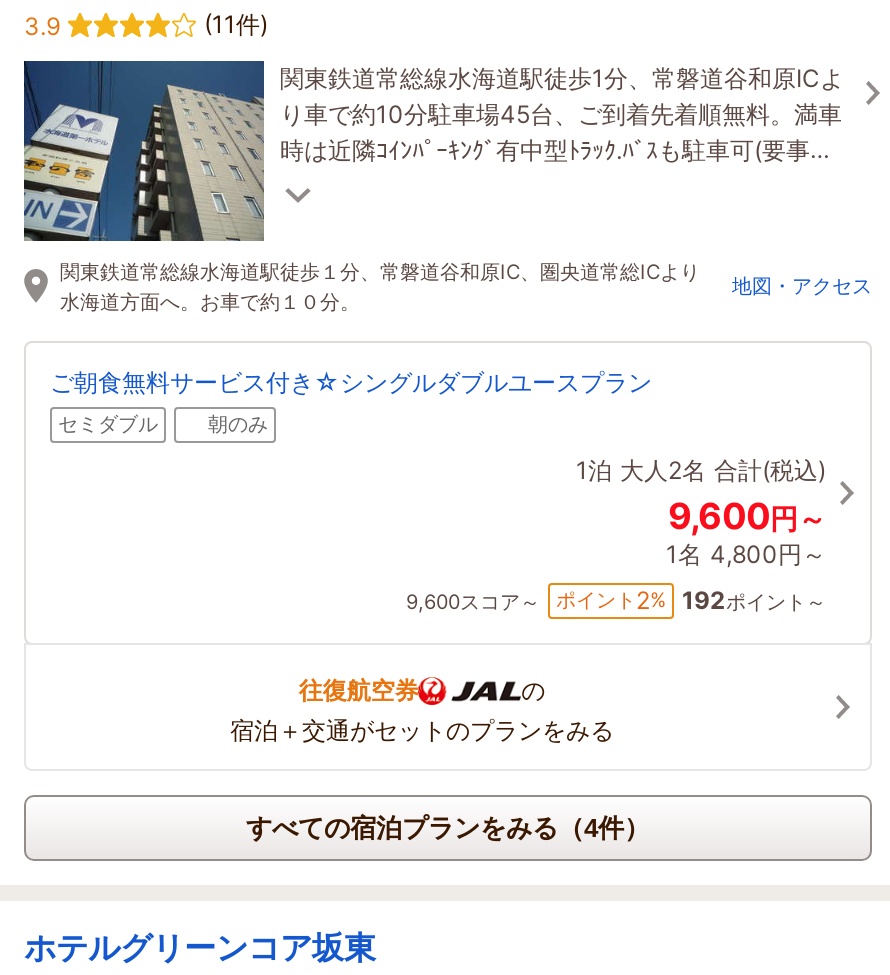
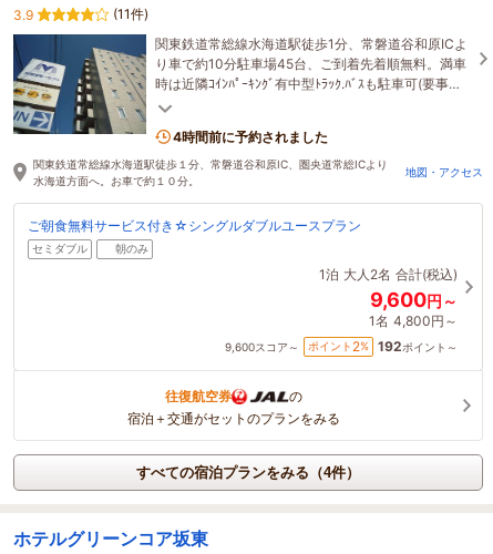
+ 4時間前に予約されました
